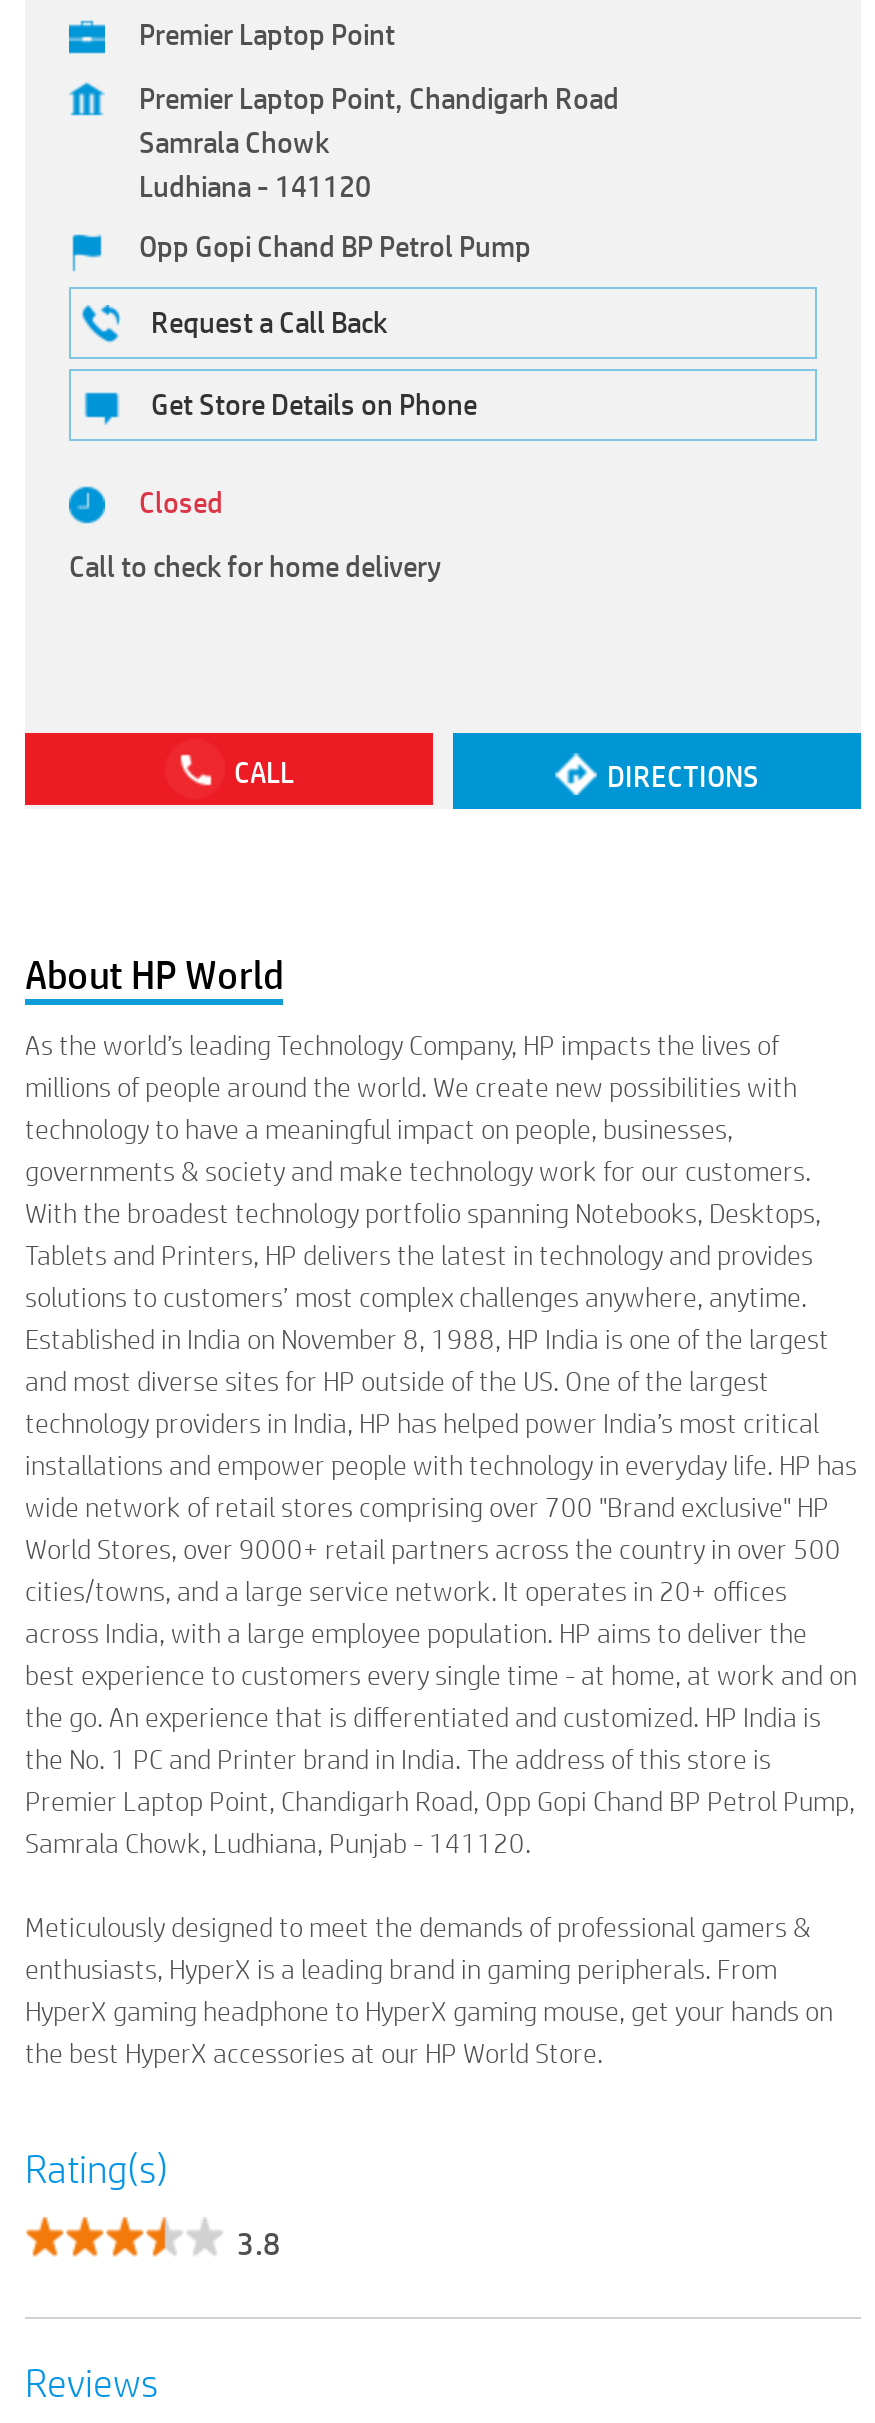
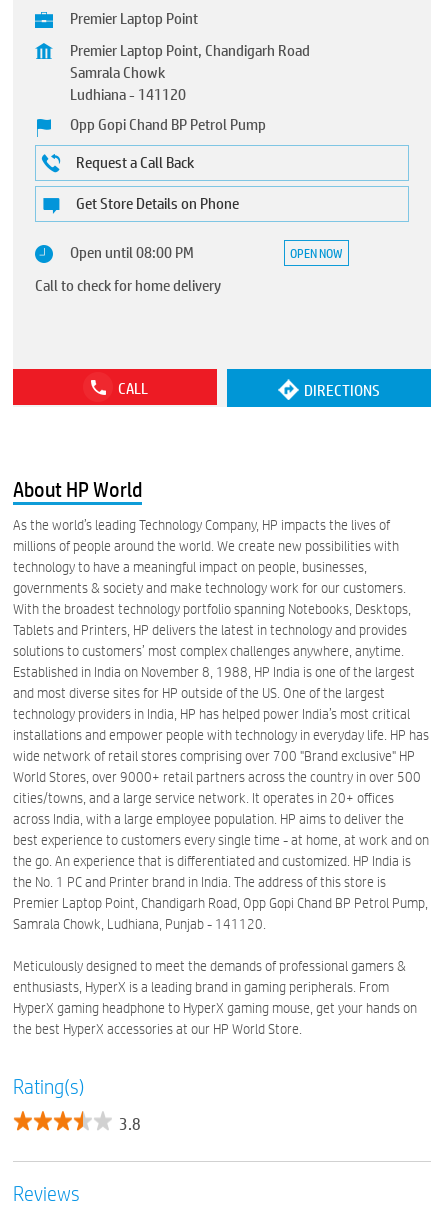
- Closed
+ Open until 08:00 PM
+ OPEN NOW
